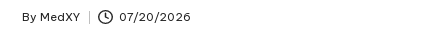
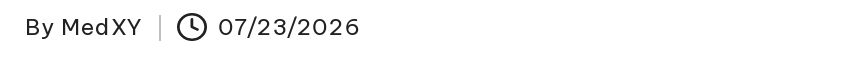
- 07/20/2026
+ 07/23/2026
